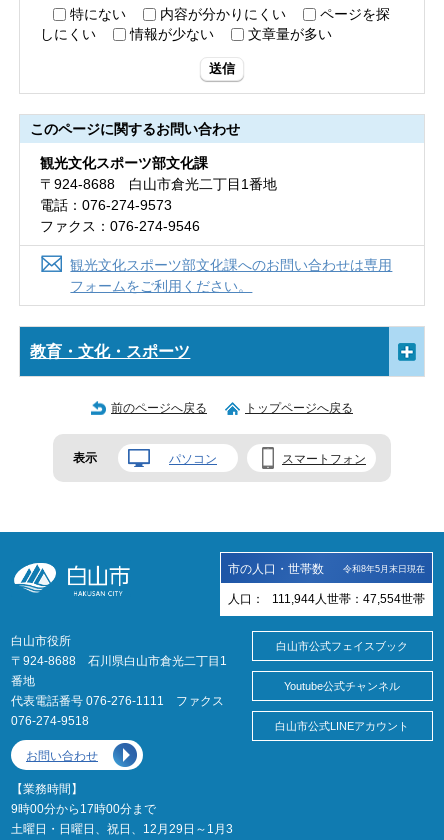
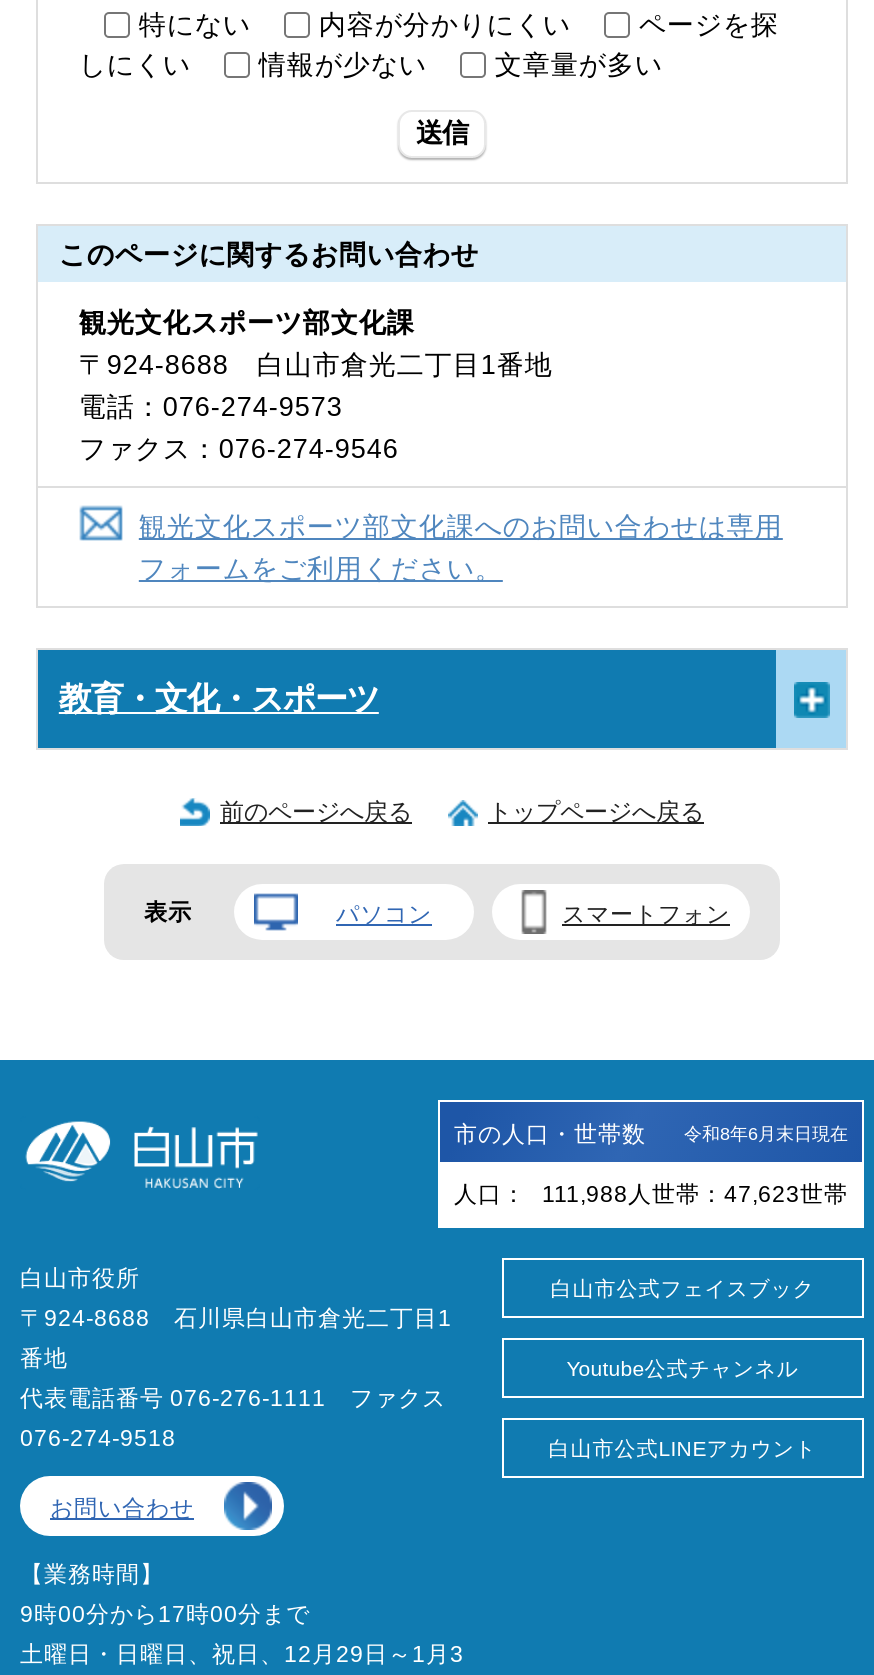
- 令和8年5月末日現在
+ 令和8年6月末日現在

- 人口： 111,944人世帯：47,554世帯
+ 人口： 111,988人世帯：47,623世帯
